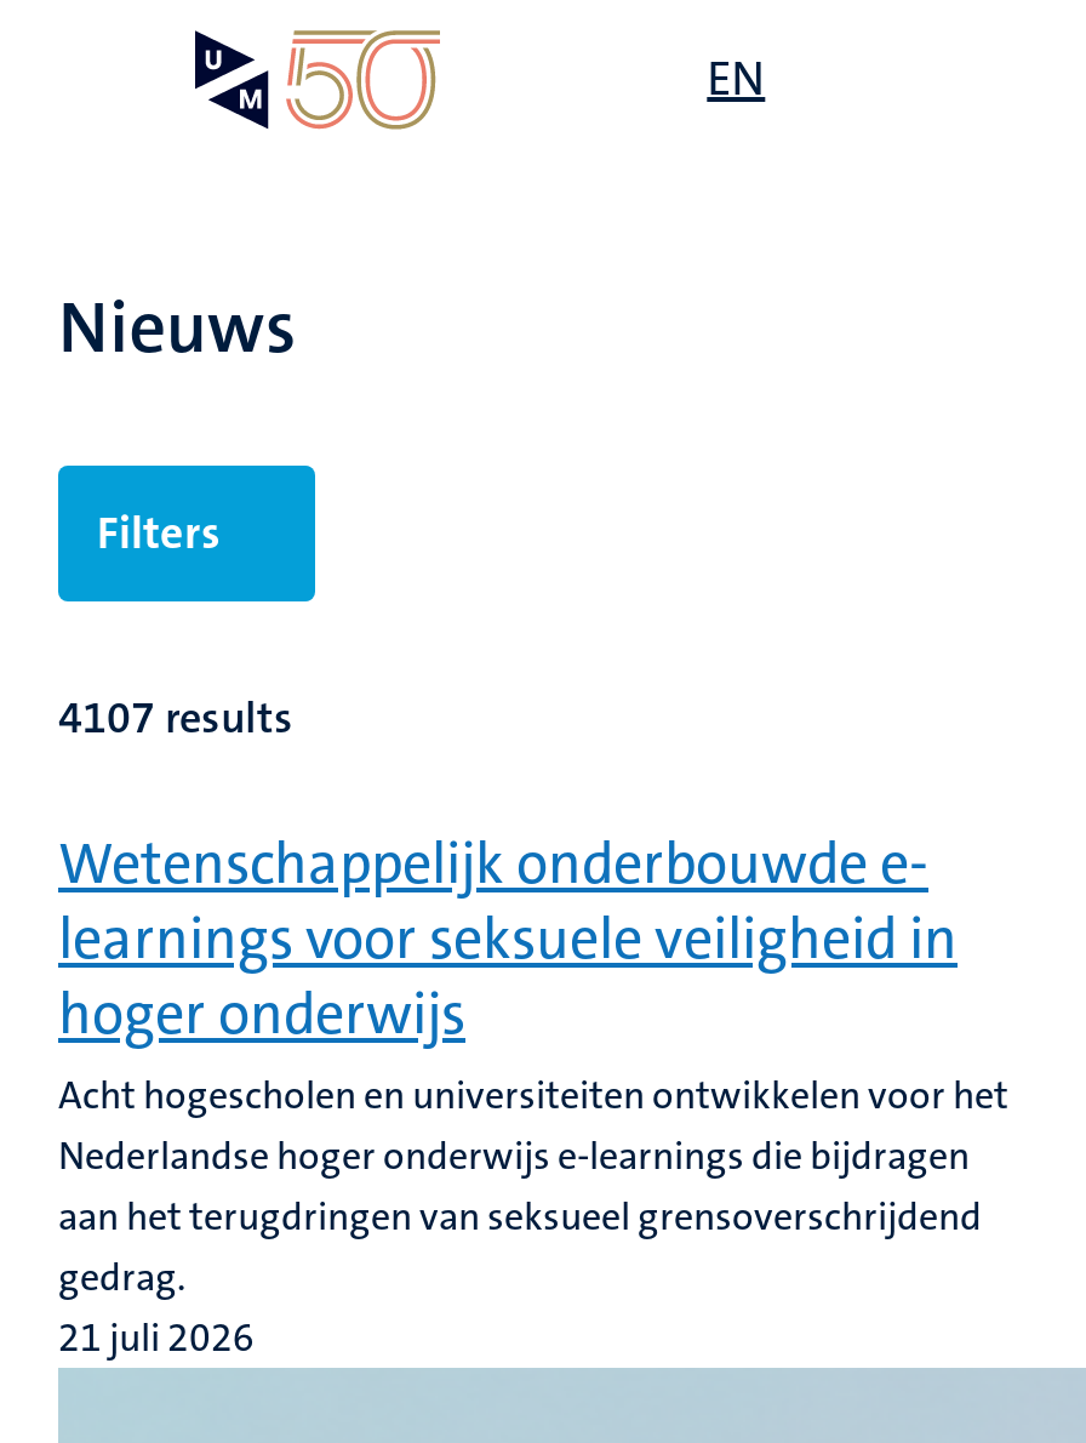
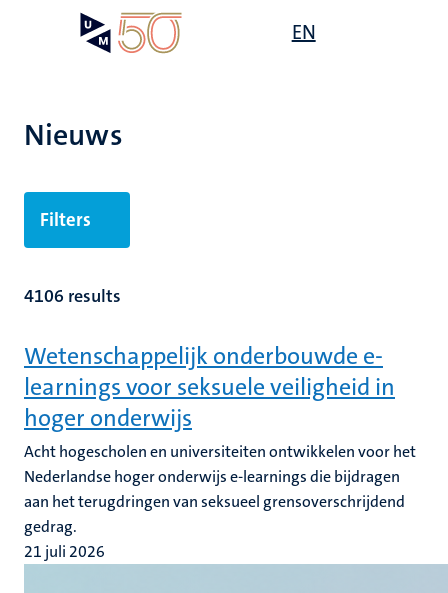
- 4107 results
+ 4106 results
